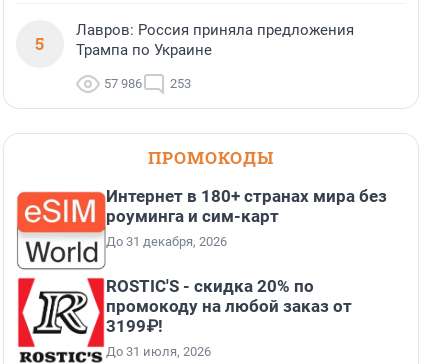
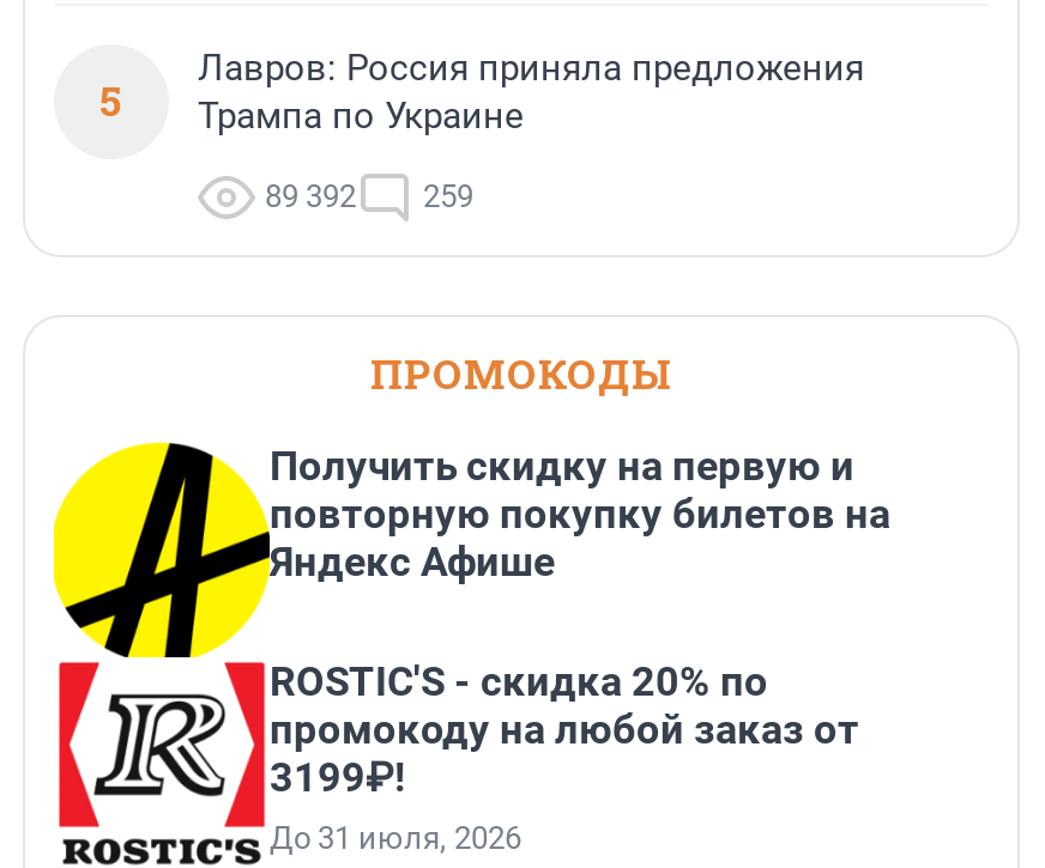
- 57 986
+ 89 392

- 253
+ 259

- [image]
- Интернет в 180+ странах мира без
- роуминга и сим-карт
- До 31 декабря, 2026
+ [image]
+ Получить скидку на первую и
+ повторную покупку билетов на
+ Яндекс Афише
